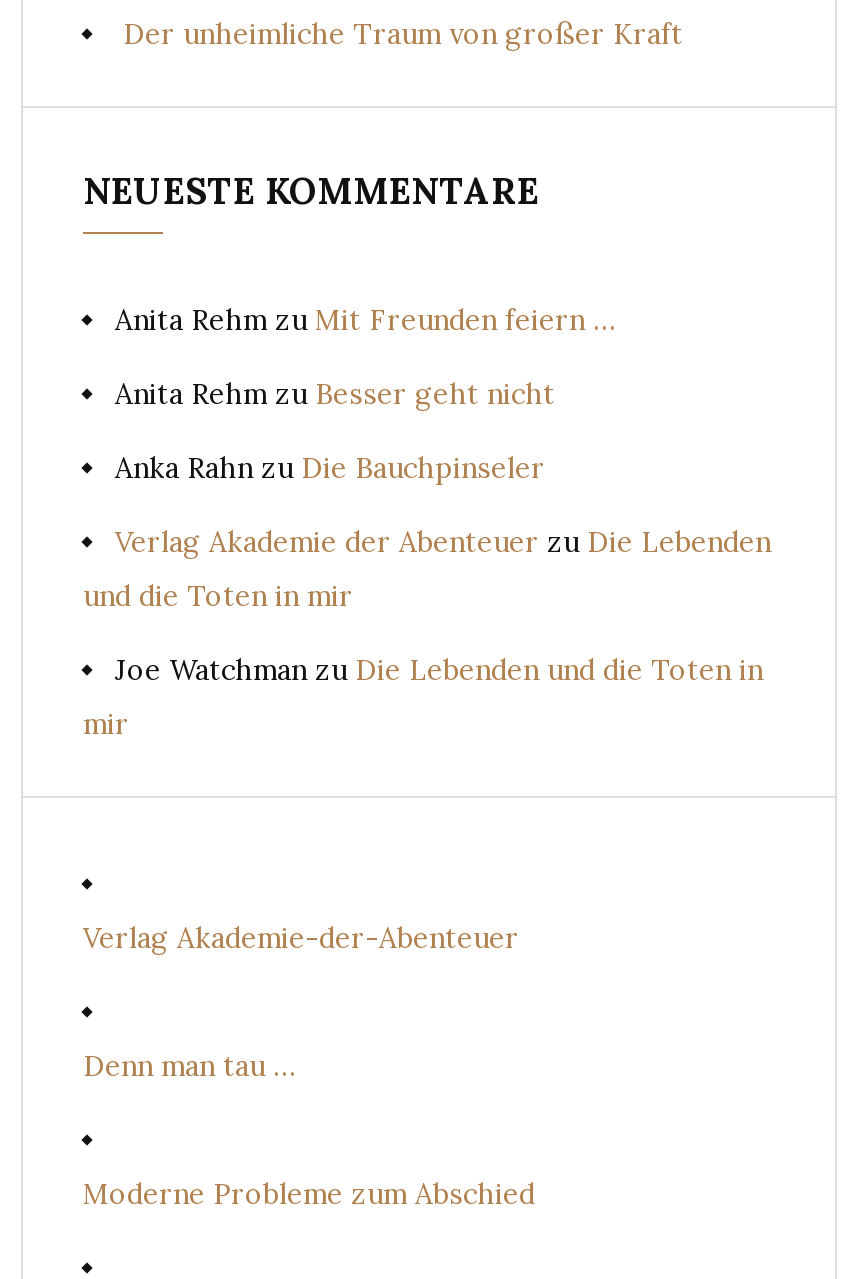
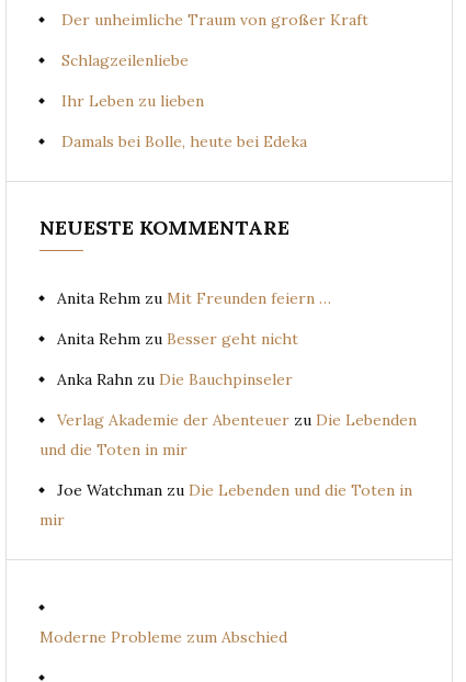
+ Schlagzeilenliebe
+ Ihr Leben zu lieben
+ Damals bei Bolle, heute bei Edeka

moved down: NEUESTE KOMMENTARE | Anita Rehm zu Mit Freunden feiern … | Anita Rehm zu Besser geht nicht | Anka Rahn zu Die Bauchpinseler | Verlag Akademie der Abenteuer zu Die Lebenden | und die Toten in mir | Joe Watchman zu Die Lebenden und die Toten in | mir

- Verlag Akademie-der-Abenteuer

- Denn man tau …
